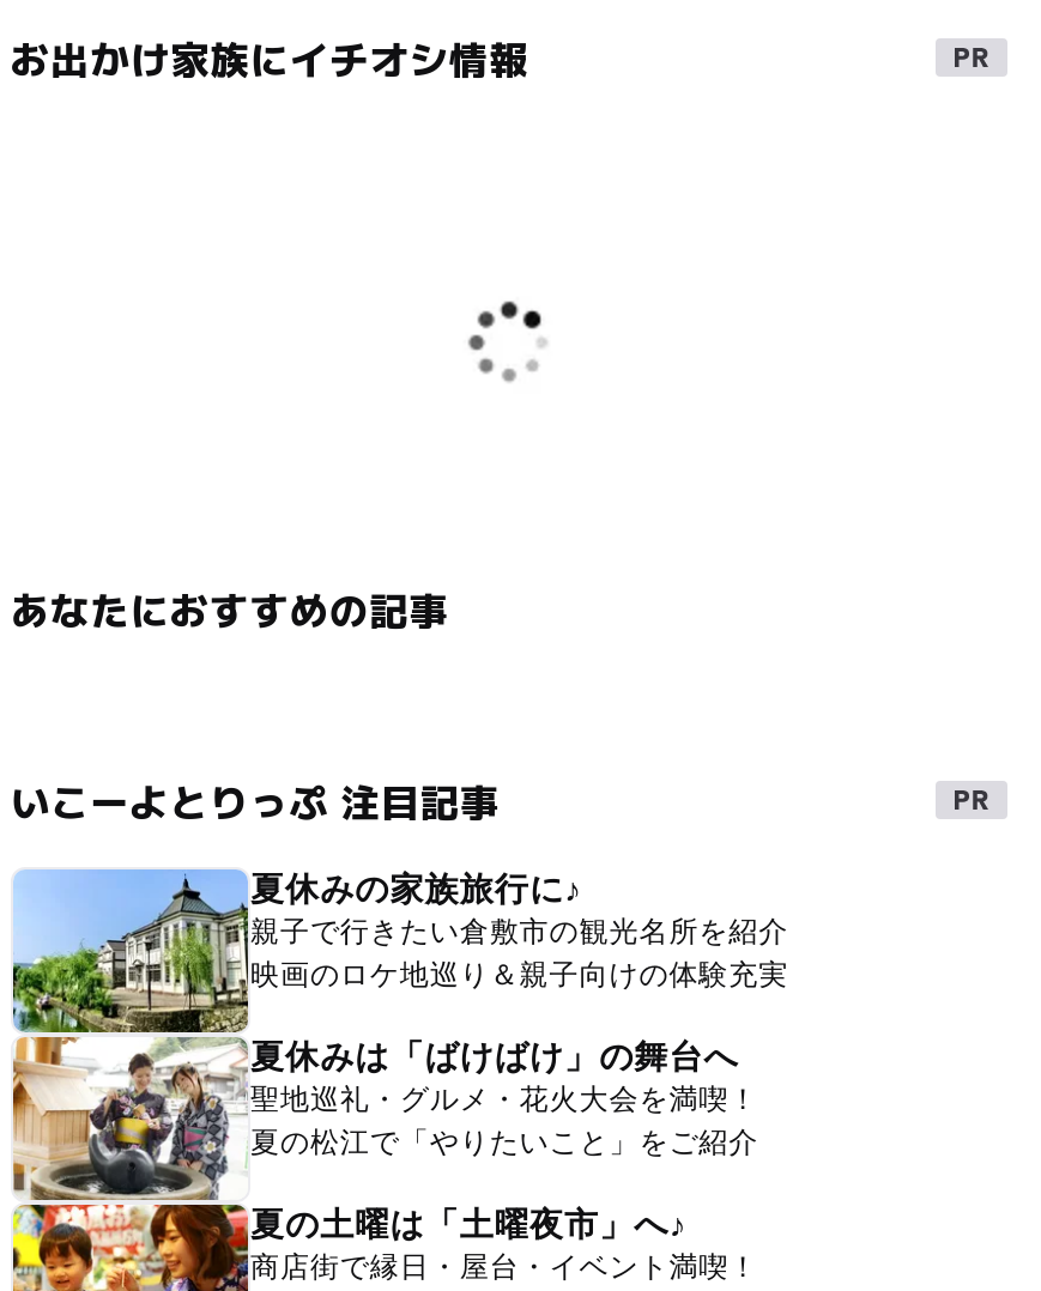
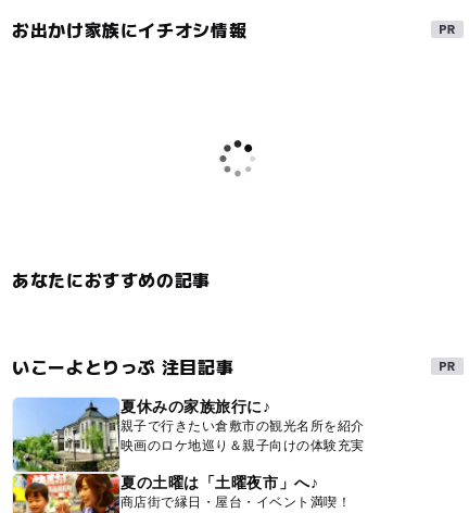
- [image]
- 夏休みは「ばけばけ」の舞台へ
- 聖地巡礼・グルメ・花火大会を満喫！
- 夏の松江で「やりたいこと」をご紹介
